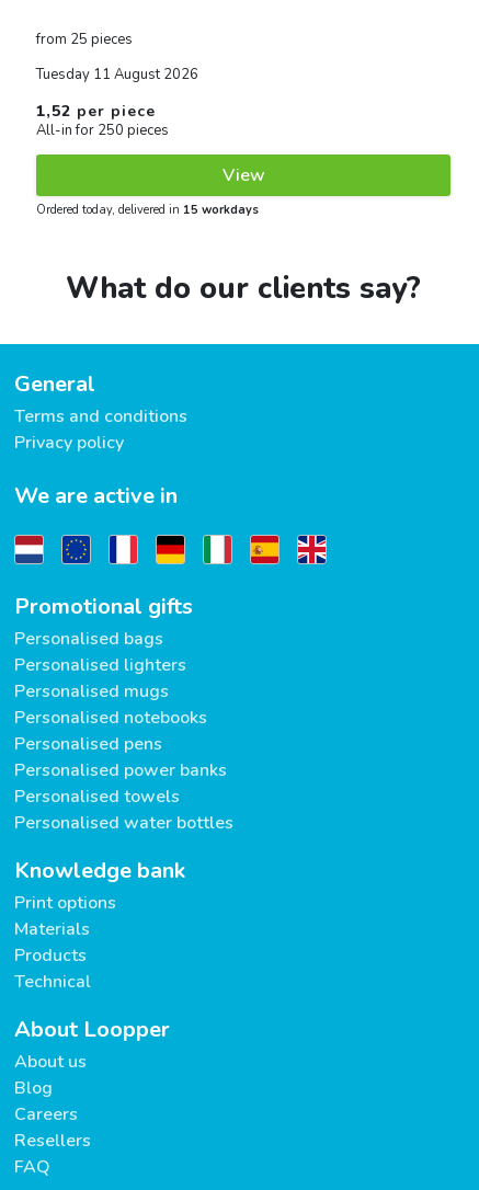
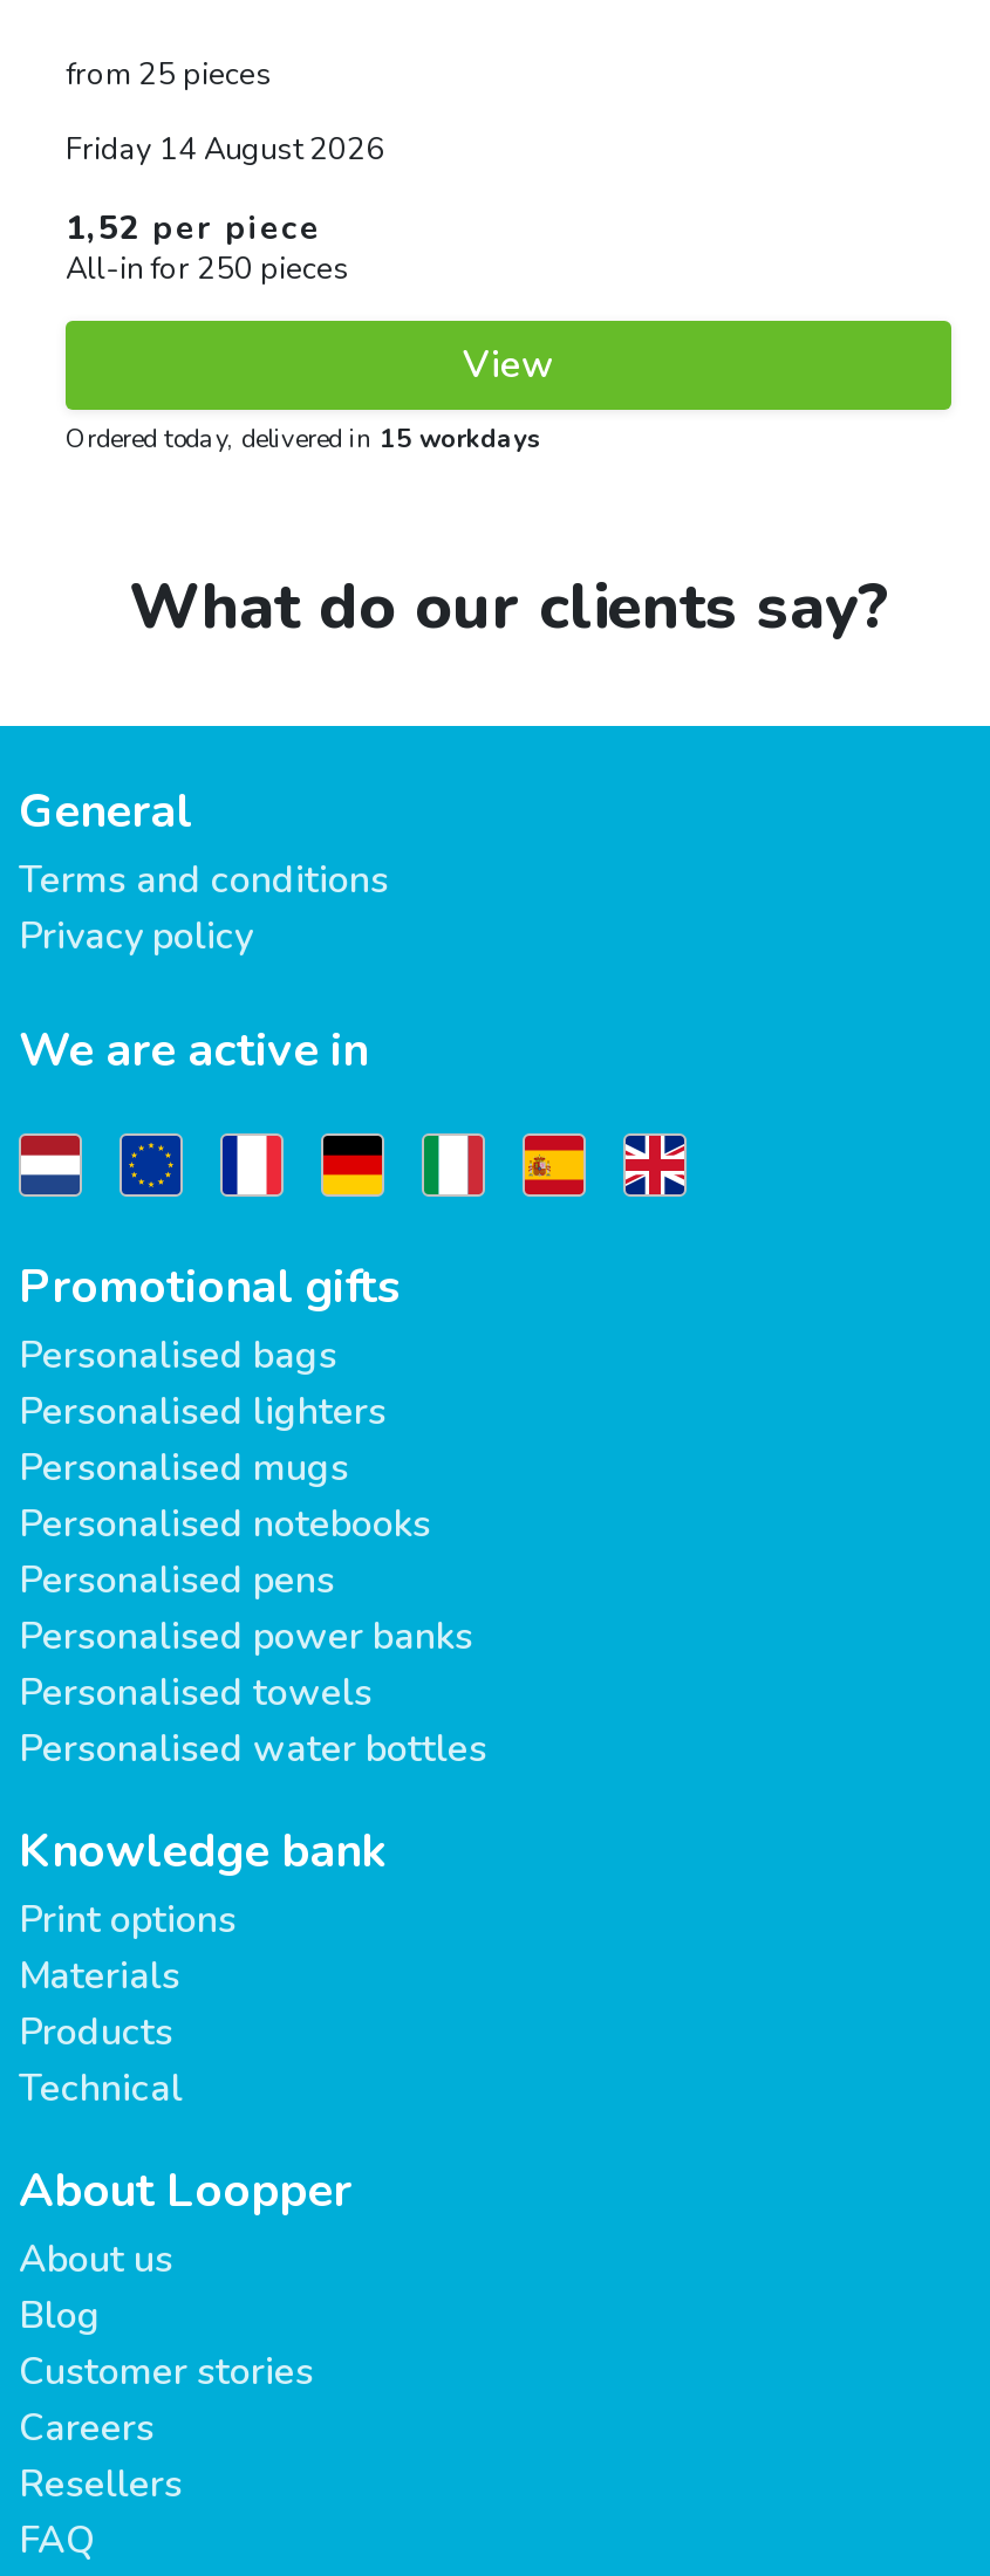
- Tuesday 11 August 2026
+ Friday 14 August 2026

+ Customer stories
